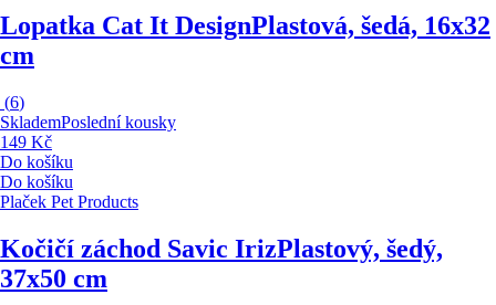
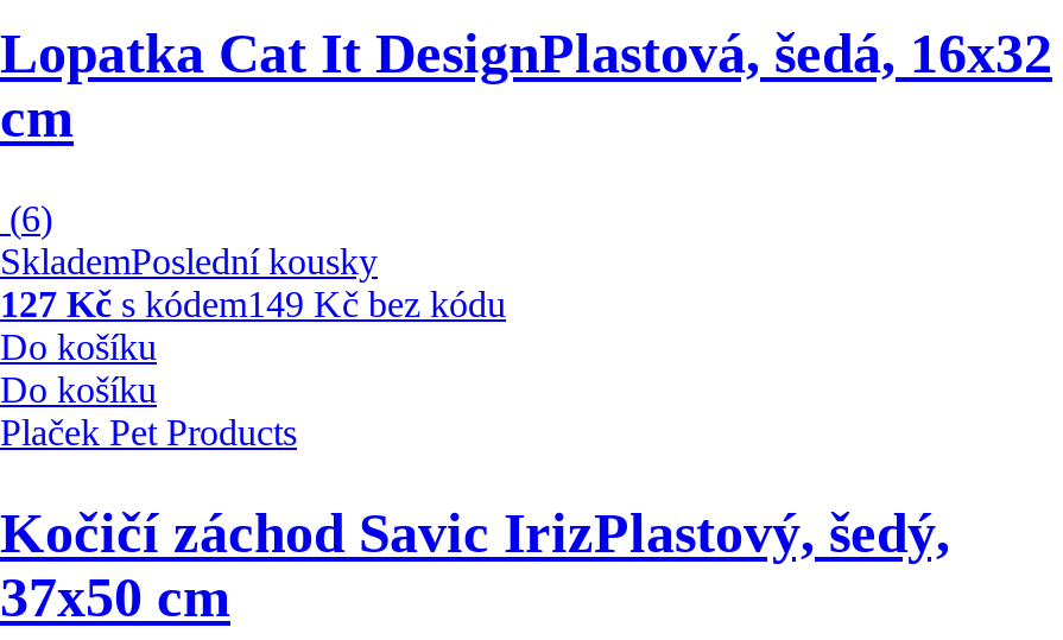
- 149 Kč
+ 127 Kč s kódem149 Kč bez kódu
